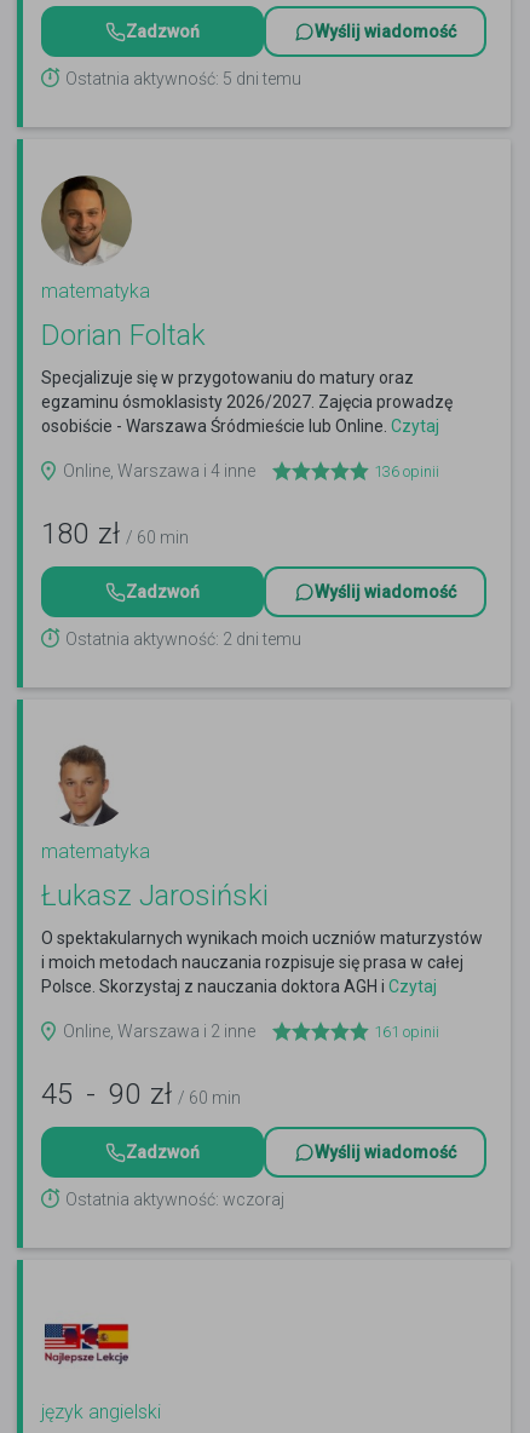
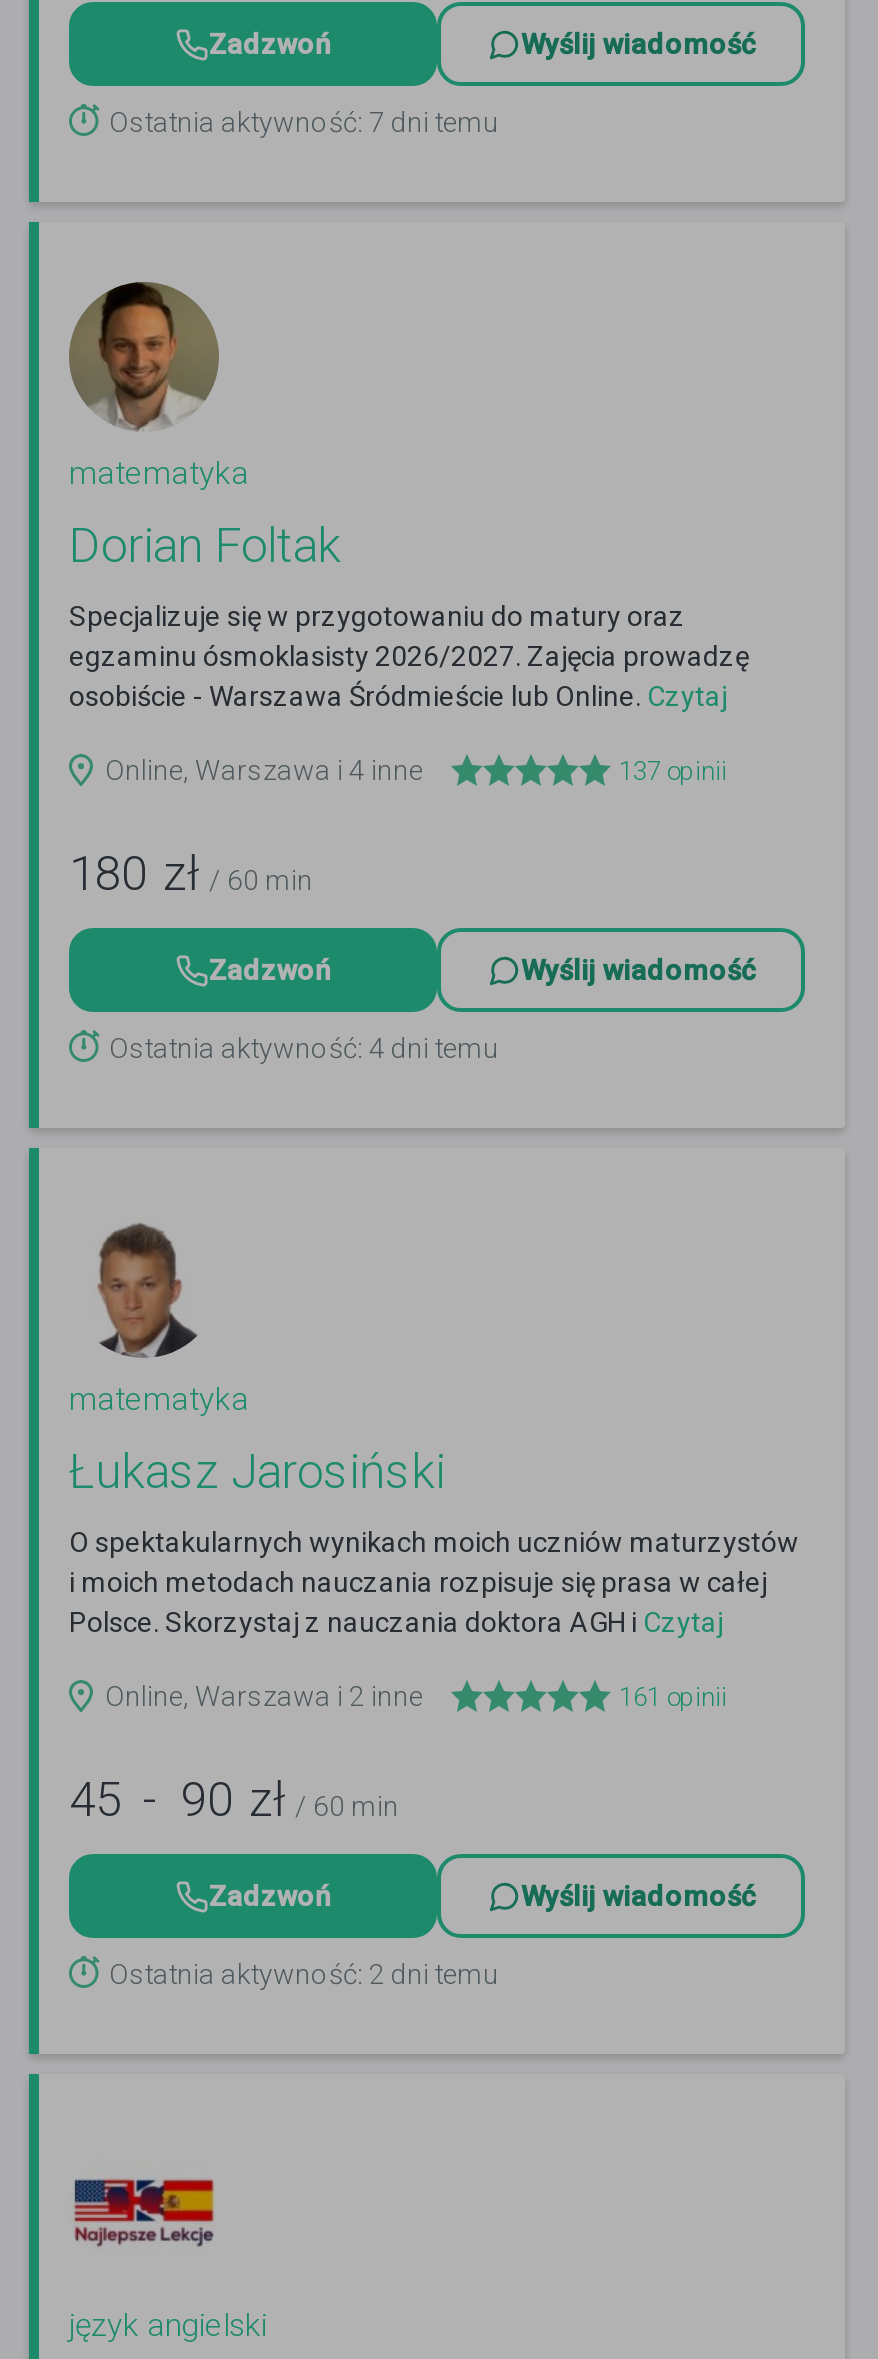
- Ostatnia aktywność: 5 dni temu
+ Ostatnia aktywność: 7 dni temu

- 136 opinii
+ 137 opinii

+ Ostatnia aktywność: 4 dni temu

moved down: Ostatnia aktywność: 2 dni temu

- Ostatnia aktywność: wczoraj
